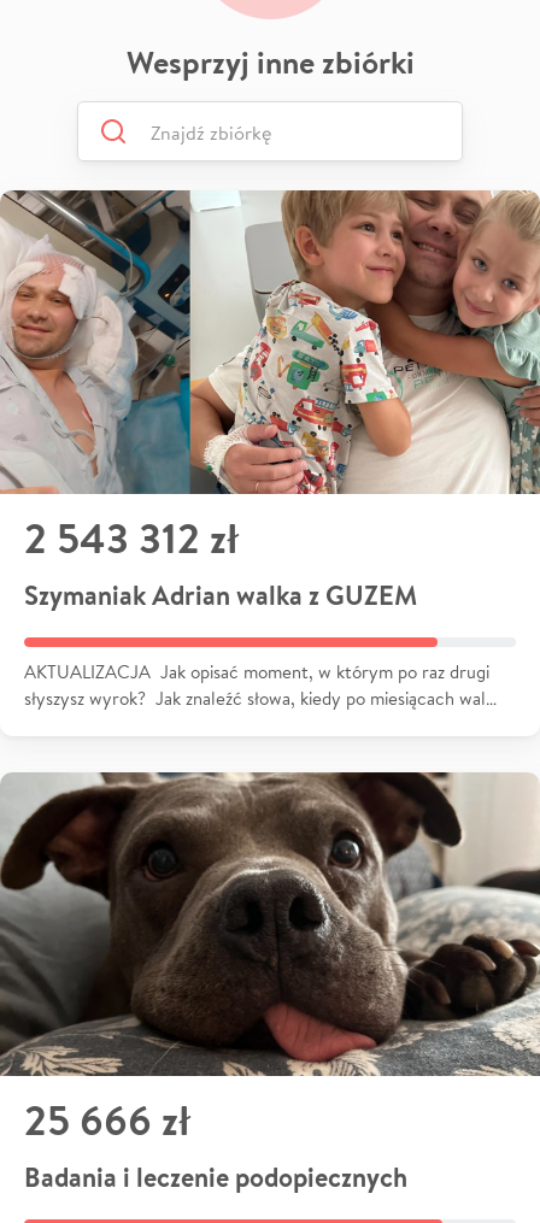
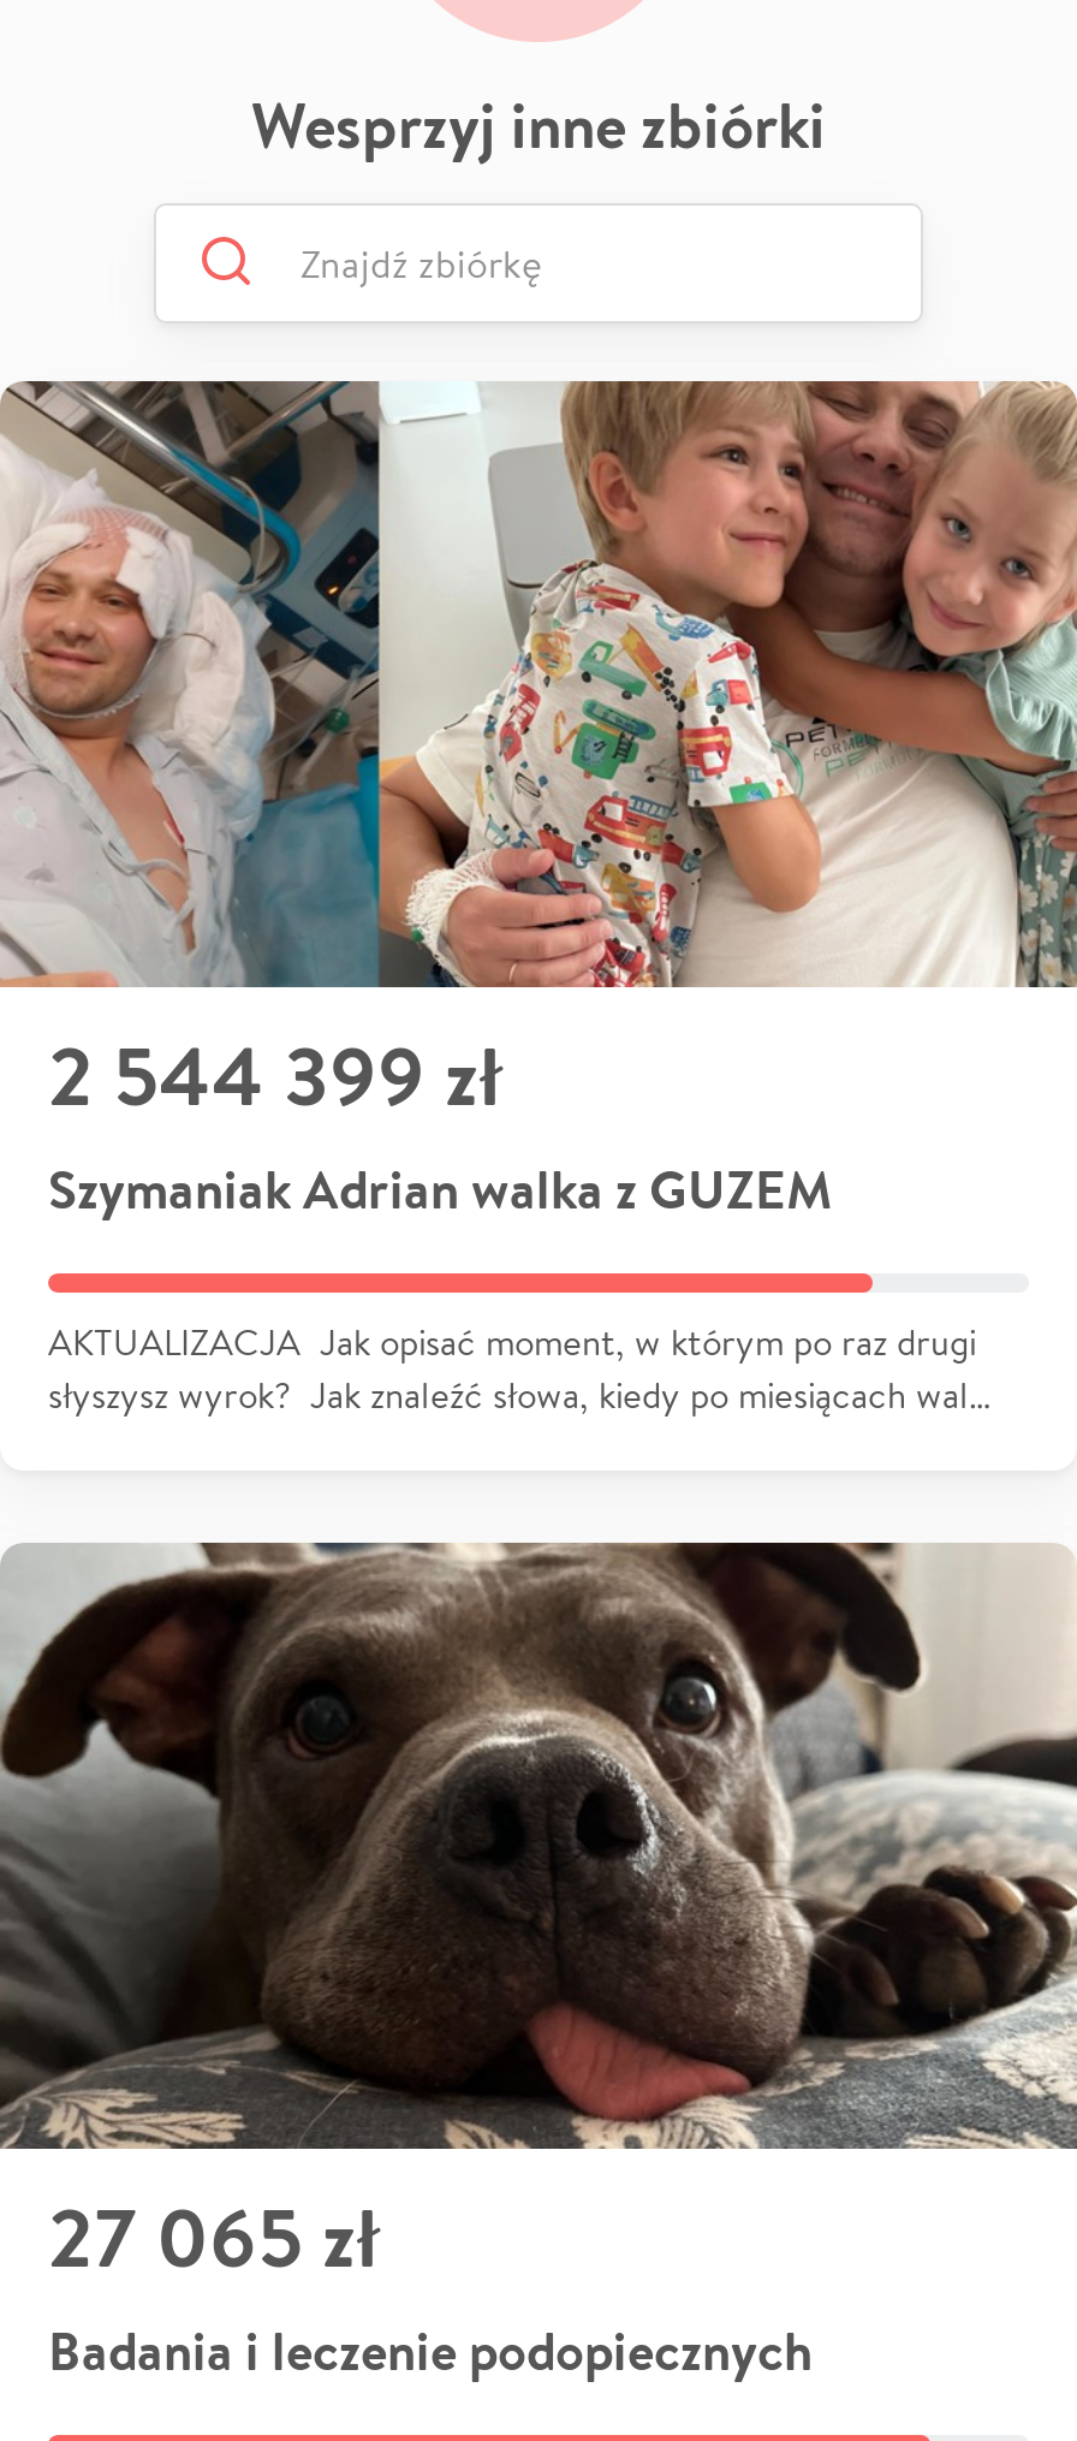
- 2 543 312 zł
+ 2 544 399 zł

- 25 666 zł
+ 27 065 zł
